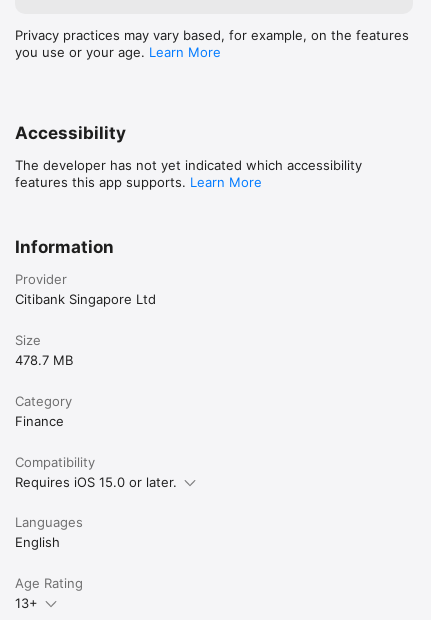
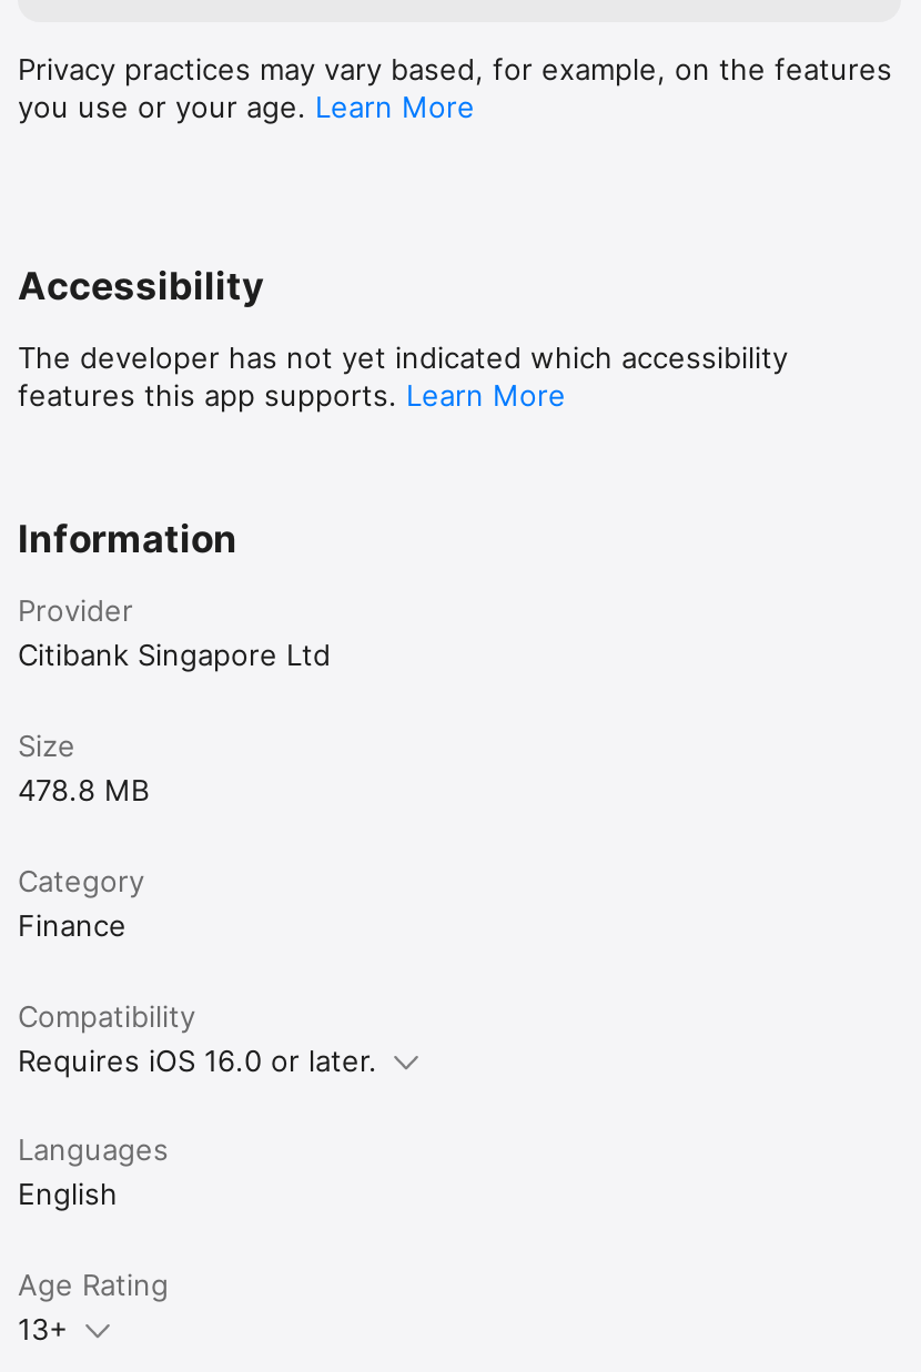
- 478.7 MB
+ 478.8 MB

- Requires iOS 15.0 or later.
+ Requires iOS 16.0 or later.
